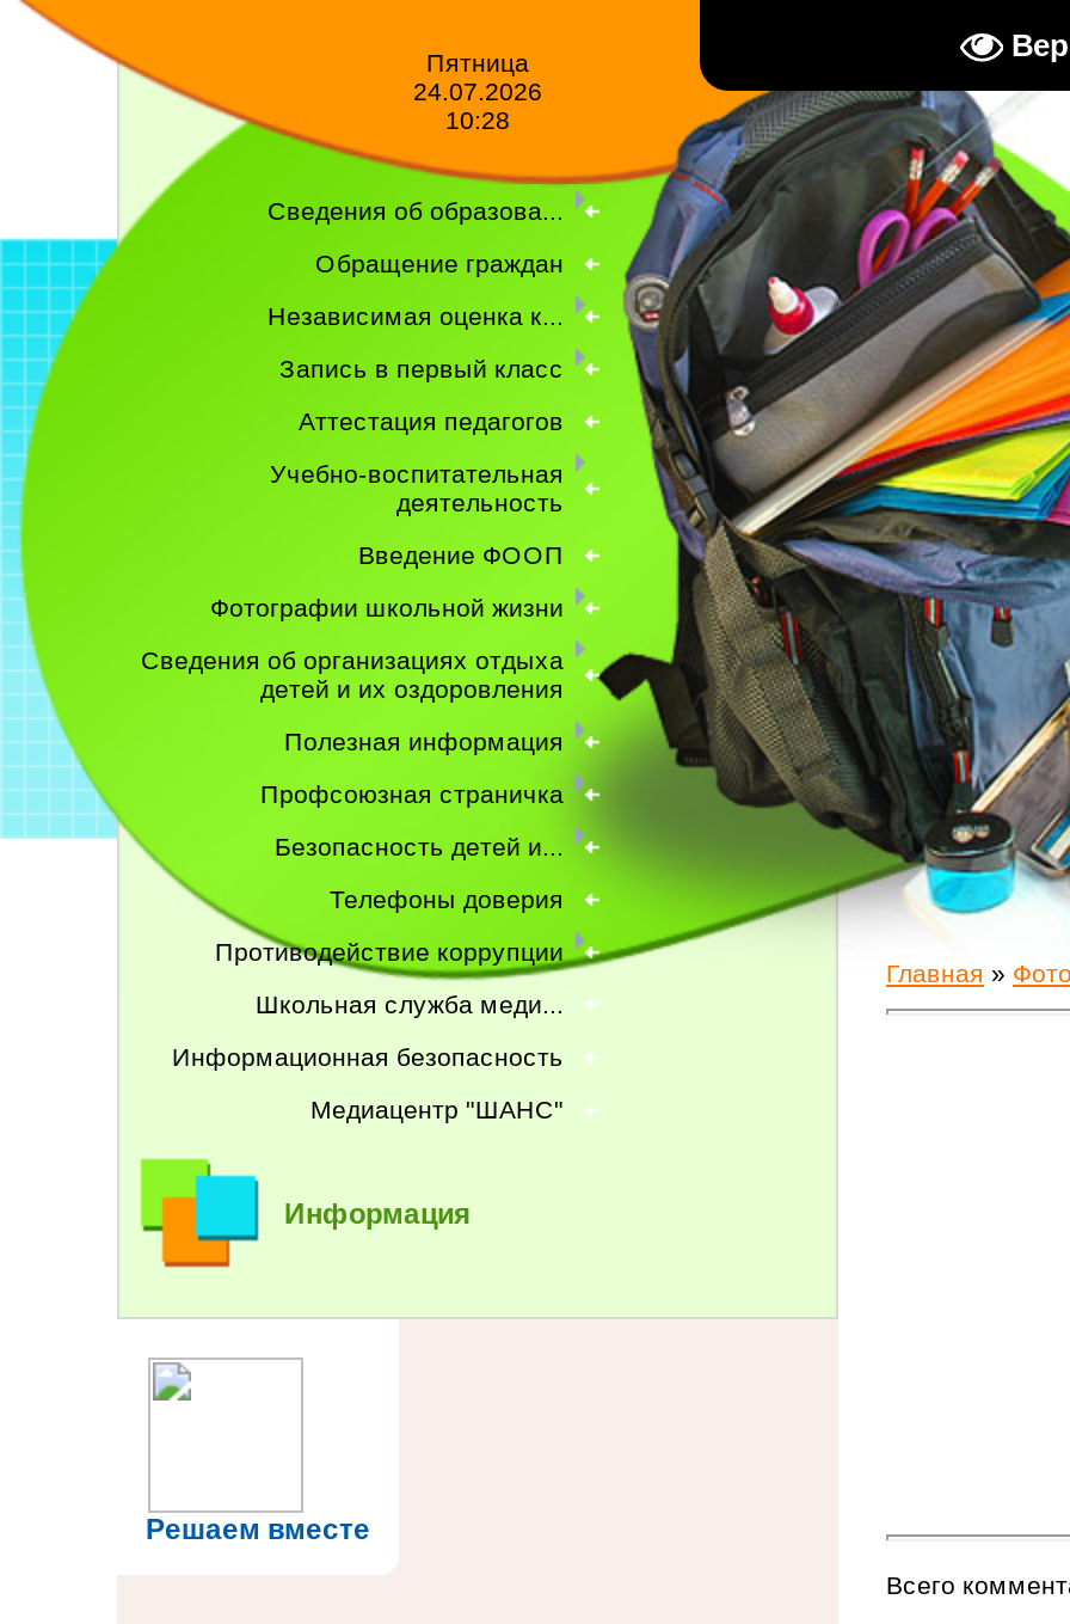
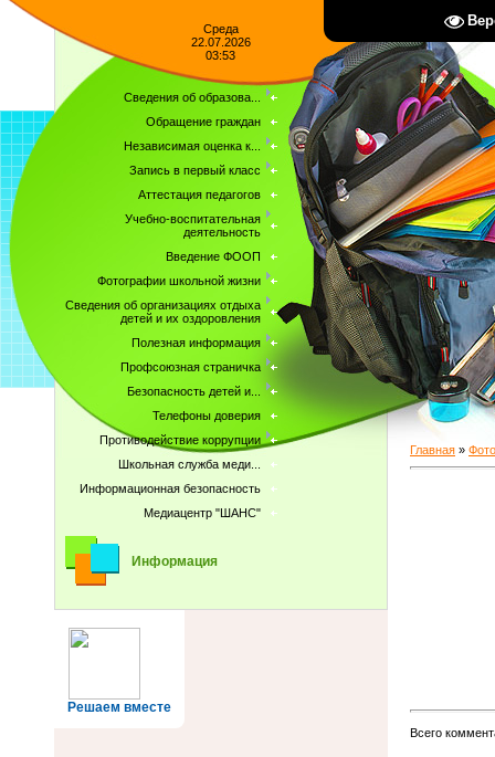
- Пятница
- 24.07.2026
- 10:28
+ Среда
+ 22.07.2026
+ 03:53
